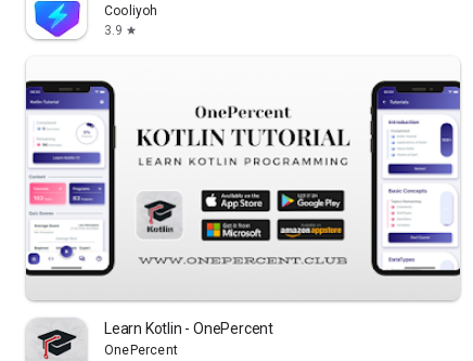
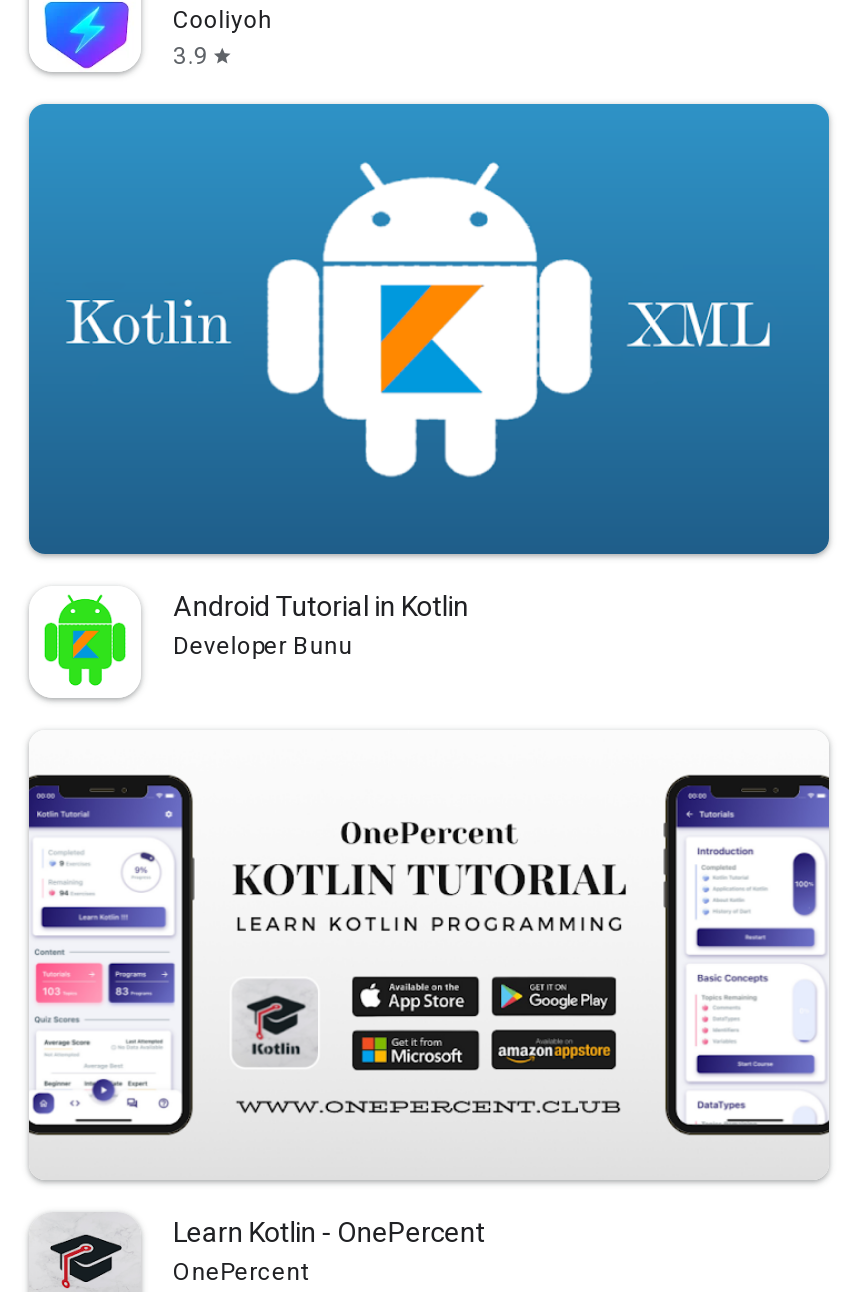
+ [image]
+ Android Tutorial in Kotlin
+ Developer Bunu

+ [image]
